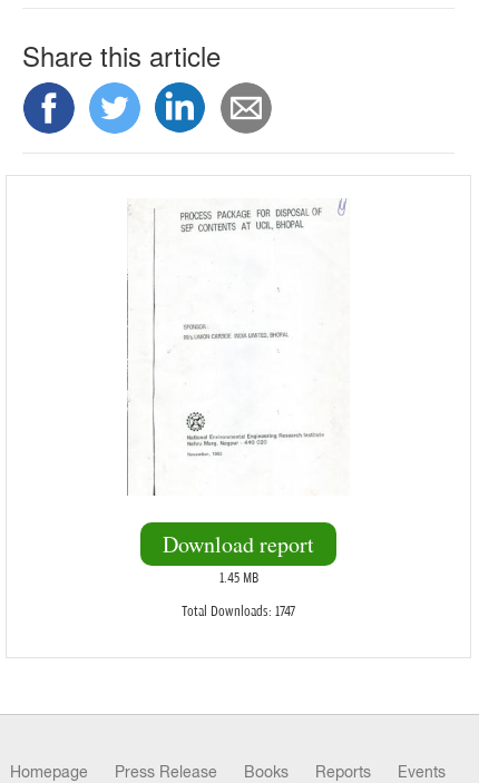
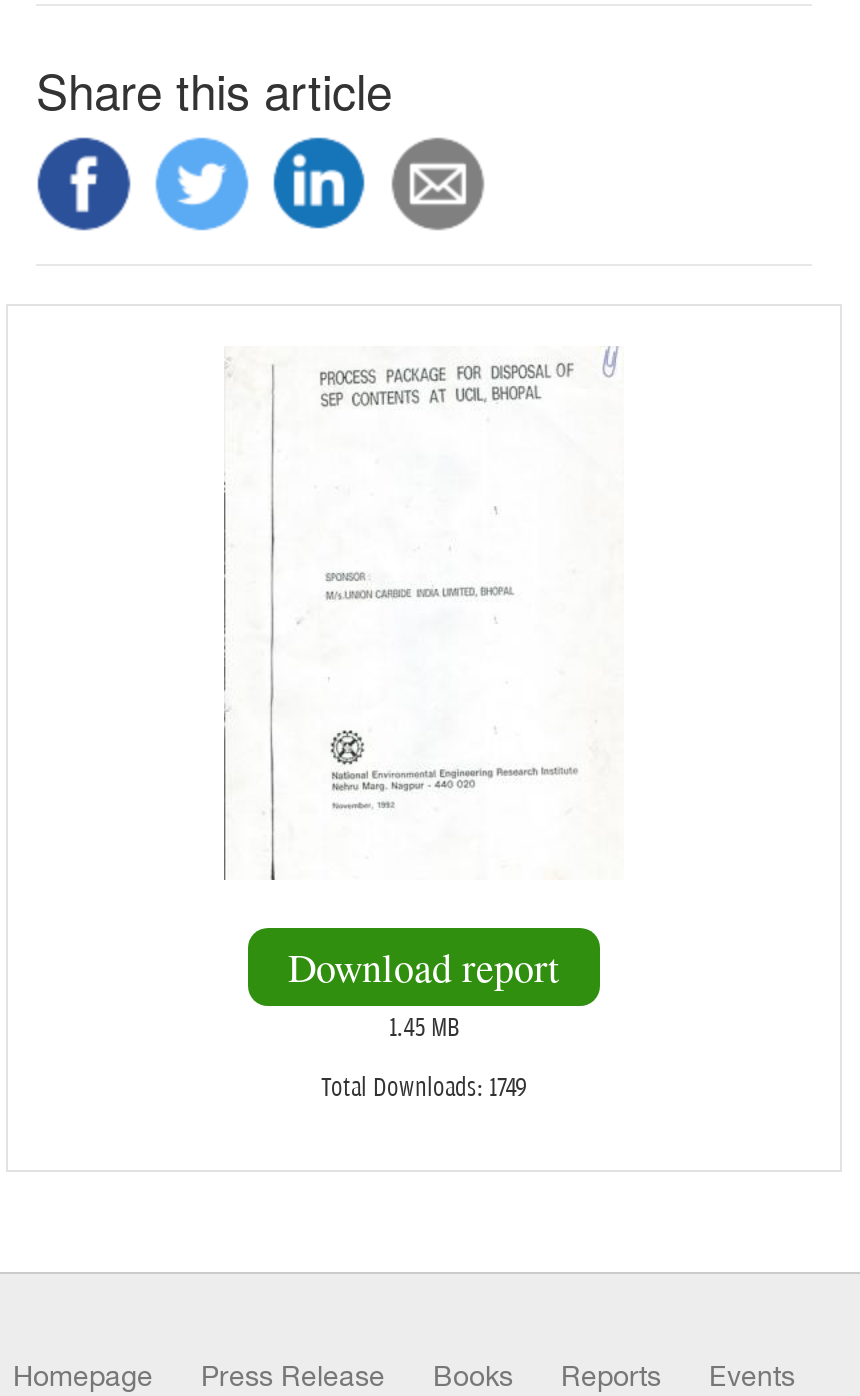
- Total Downloads: 1747
+ Total Downloads: 1749
